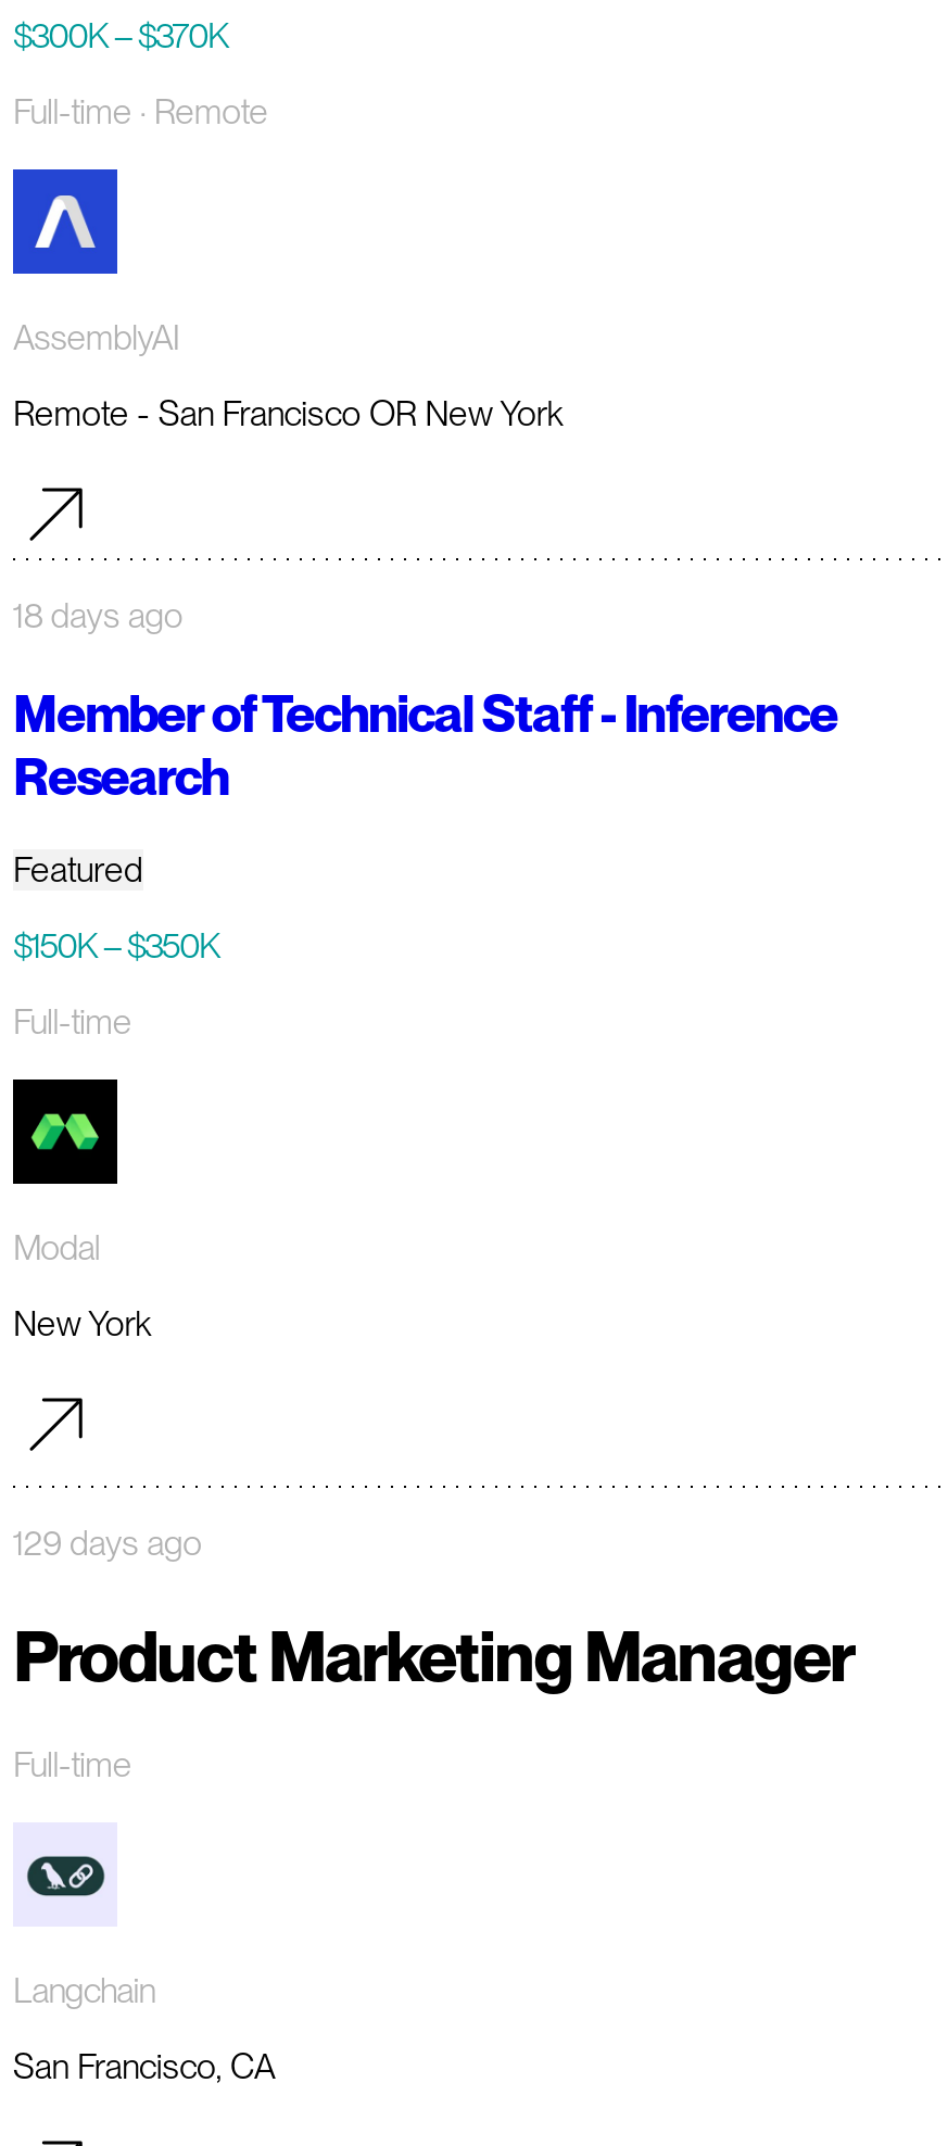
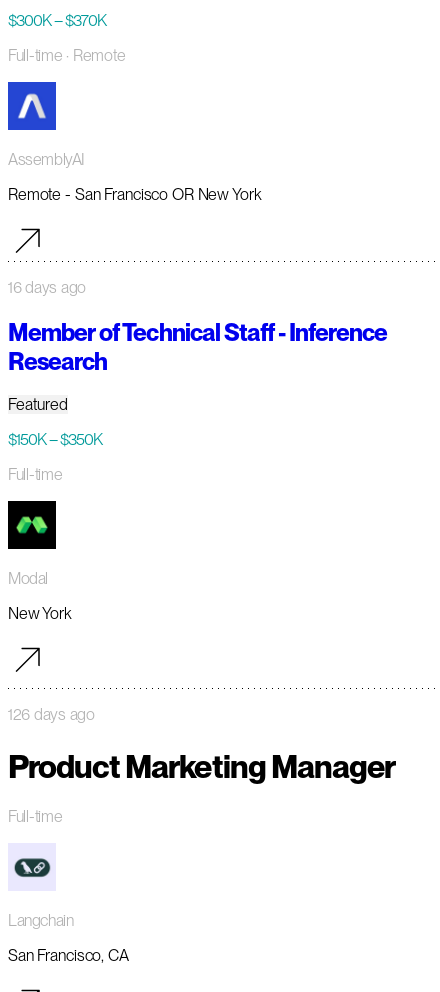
- 18 days ago
+ 16 days ago

- 129 days ago
+ 126 days ago
